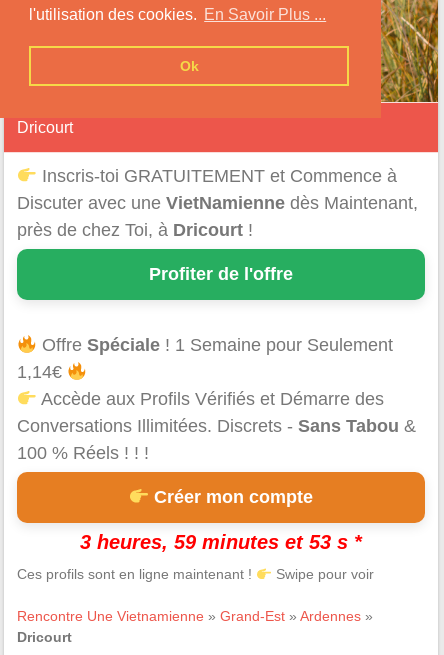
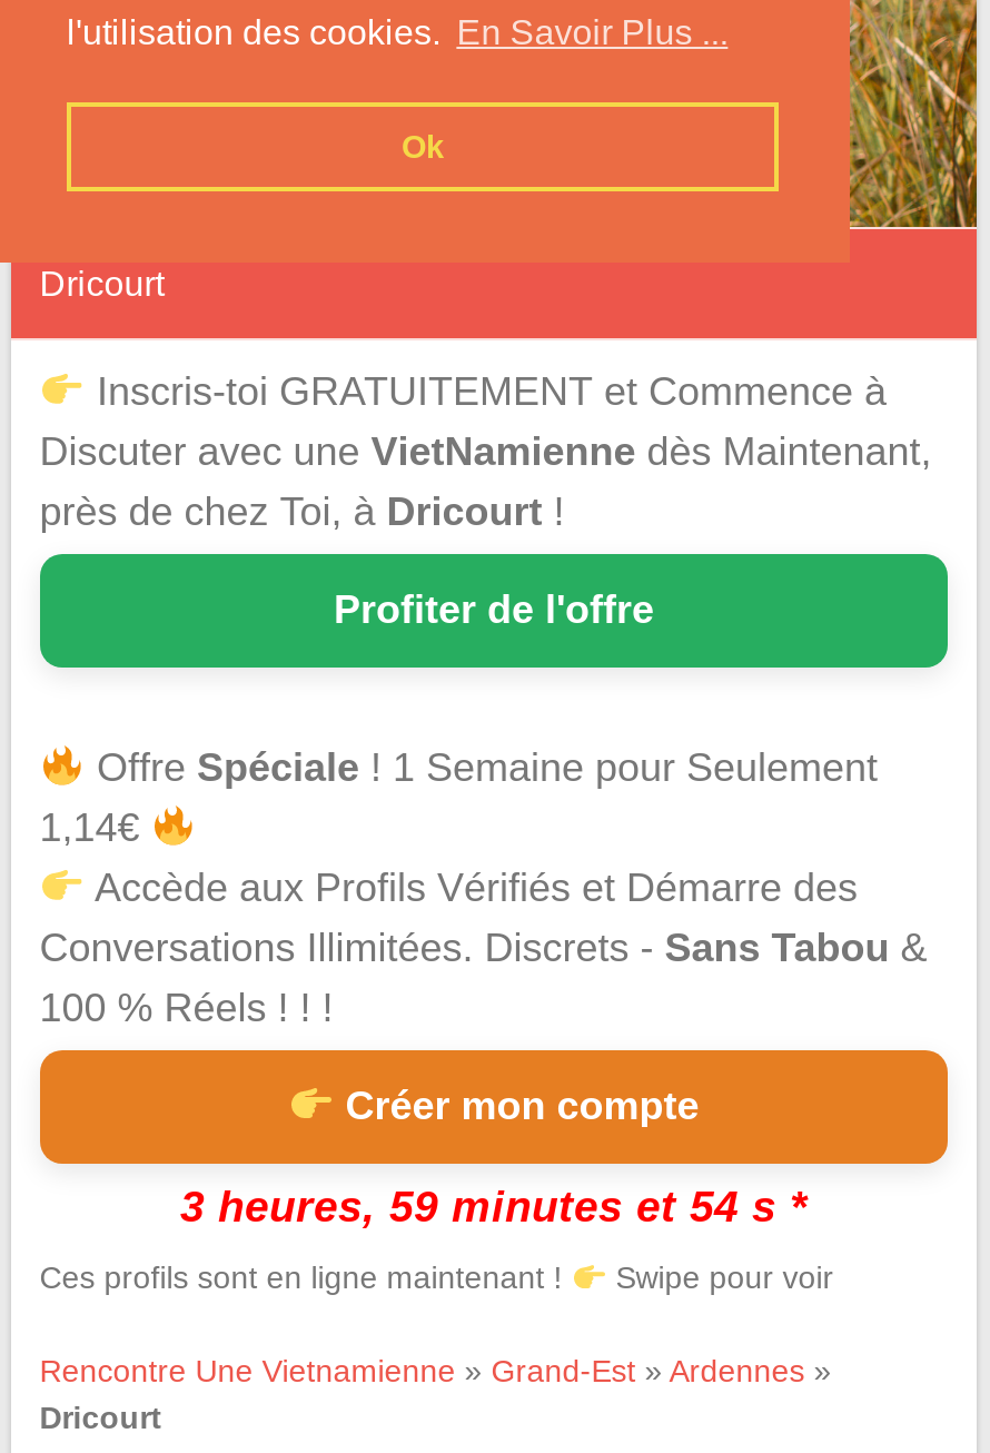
- 3 heures, 59 minutes et 53 s *
+ 3 heures, 59 minutes et 54 s *
